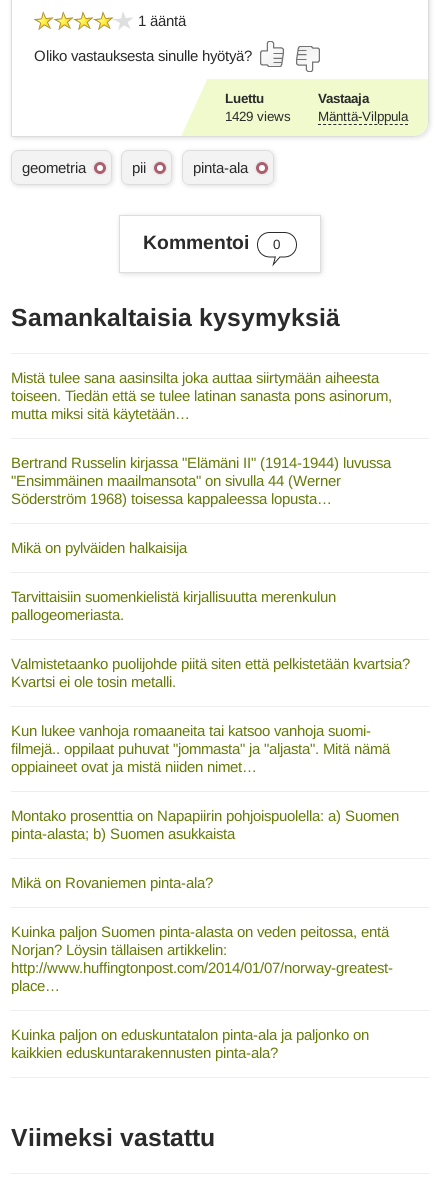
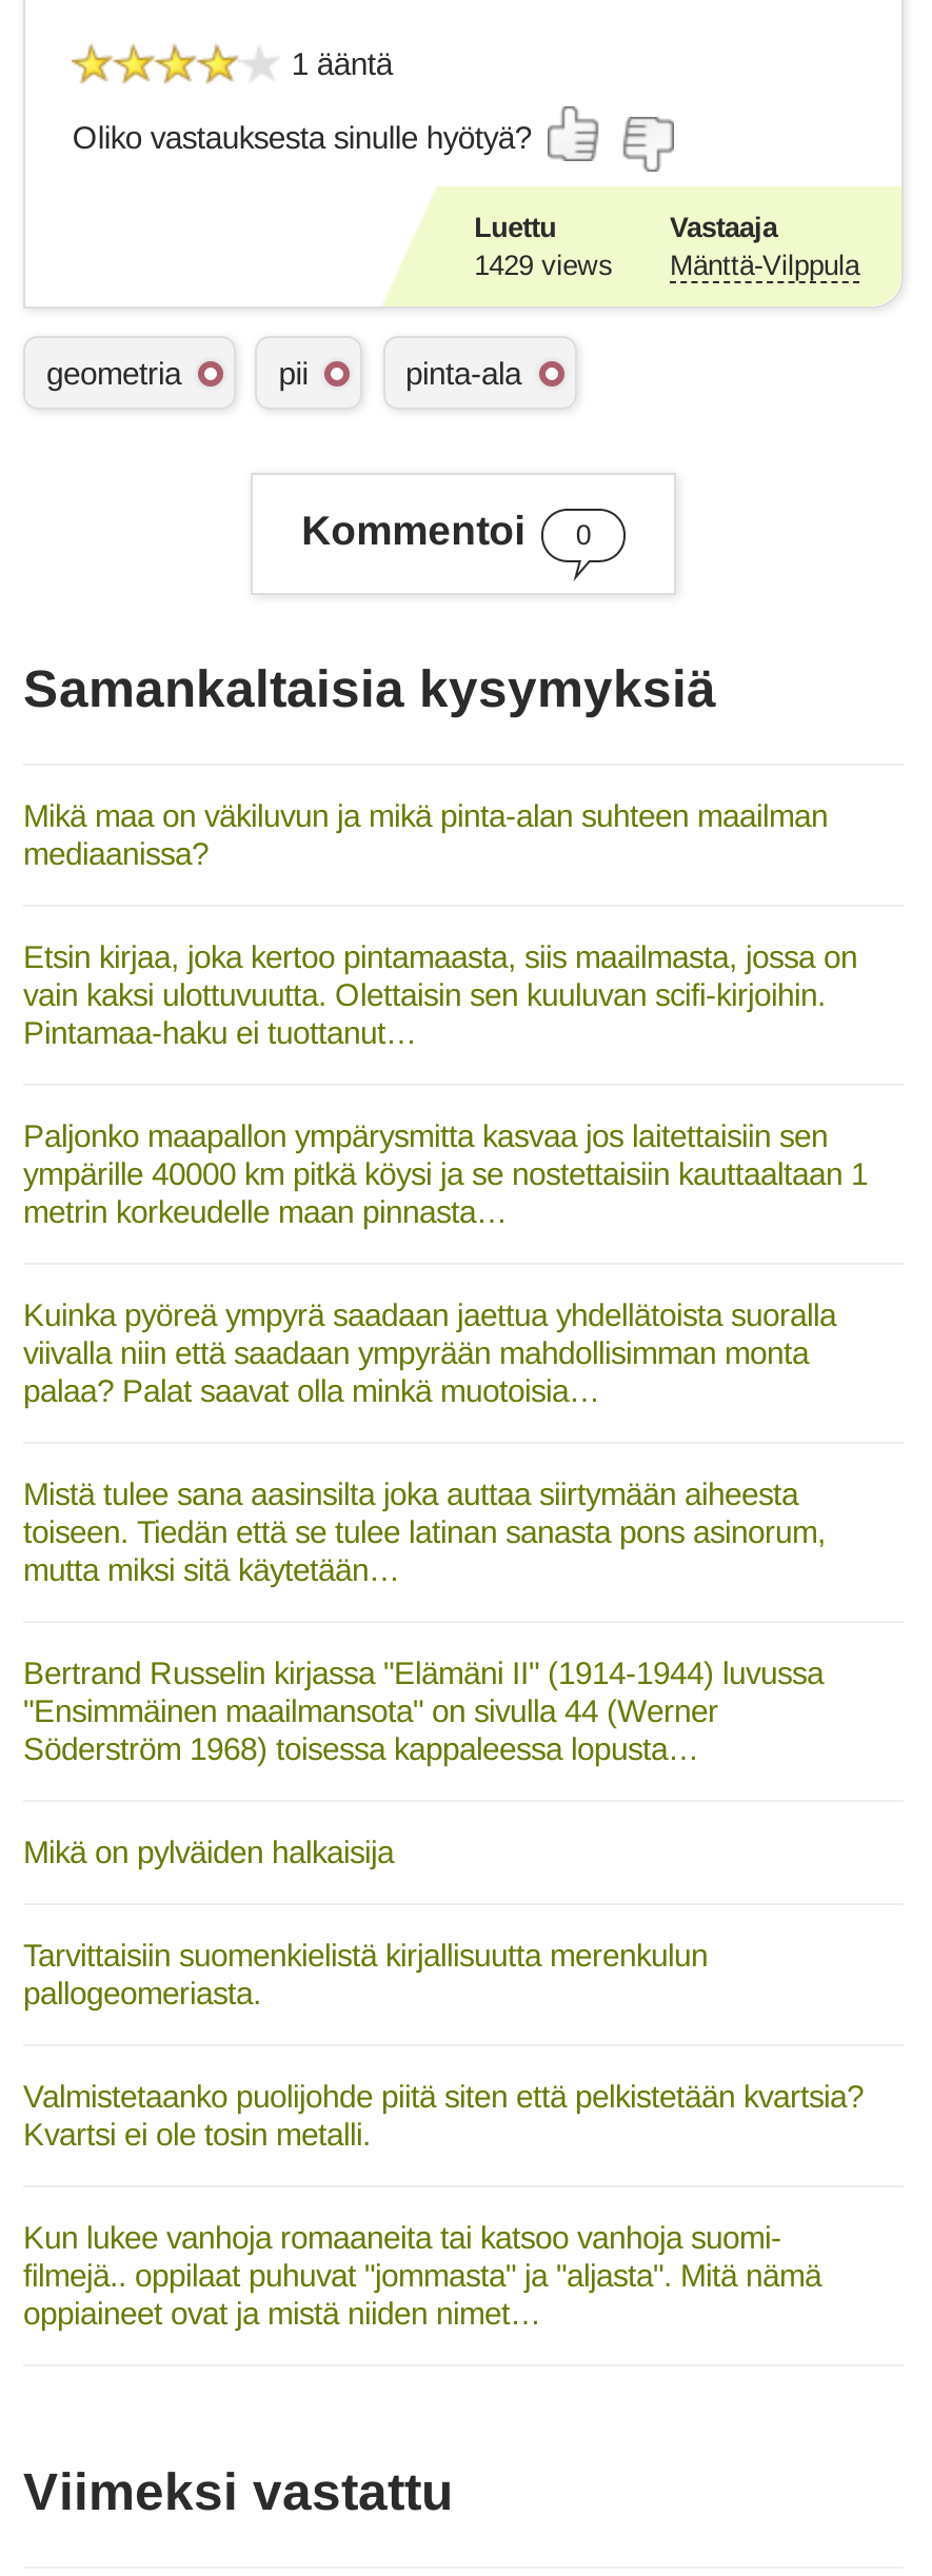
+ Mikä maa on väkiluvun ja mikä pinta-alan suhteen maailman
+ mediaanissa?
+ Etsin kirjaa, joka kertoo pintamaasta, siis maailmasta, jossa on
+ vain kaksi ulottuvuutta. Olettaisin sen kuuluvan scifi-kirjoihin.
+ Pintamaa-haku ei tuottanut…
+ Paljonko maapallon ympärysmitta kasvaa jos laitettaisiin sen
+ ympärille 40000 km pitkä köysi ja se nostettaisiin kauttaaltaan 1
+ metrin korkeudelle maan pinnasta…
+ Kuinka pyöreä ympyrä saadaan jaettua yhdellätoista suoralla
+ viivalla niin että saadaan ympyrään mahdollisimman monta
+ palaa? Palat saavat olla minkä muotoisia…

moved down: Mistä tulee sana aasinsilta joka auttaa siirtymään aiheesta | toiseen. Tiedän että se tulee latinan sanasta pons asinorum, | mutta miksi sitä käytetään… | ... | filmejä.. oppilaat puhuvat "jommasta" ja "aljasta". Mitä nämä | oppiaineet ovat ja mistä niiden nimet…

- Montako prosenttia on Napapiirin pohjoispuolella: a) Suomen
- pinta-alasta; b) Suomen asukkaista
- Mikä on Rovaniemen pinta-ala?
- Kuinka paljon Suomen pinta-alasta on veden peitossa, entä
- Norjan? Löysin tällaisen artikkelin:
- http://www.huffingtonpost.com/2014/01/07/norway-greatest-
- place…
- Kuinka paljon on eduskuntatalon pinta-ala ja paljonko on
- kaikkien eduskuntarakennusten pinta-ala?
